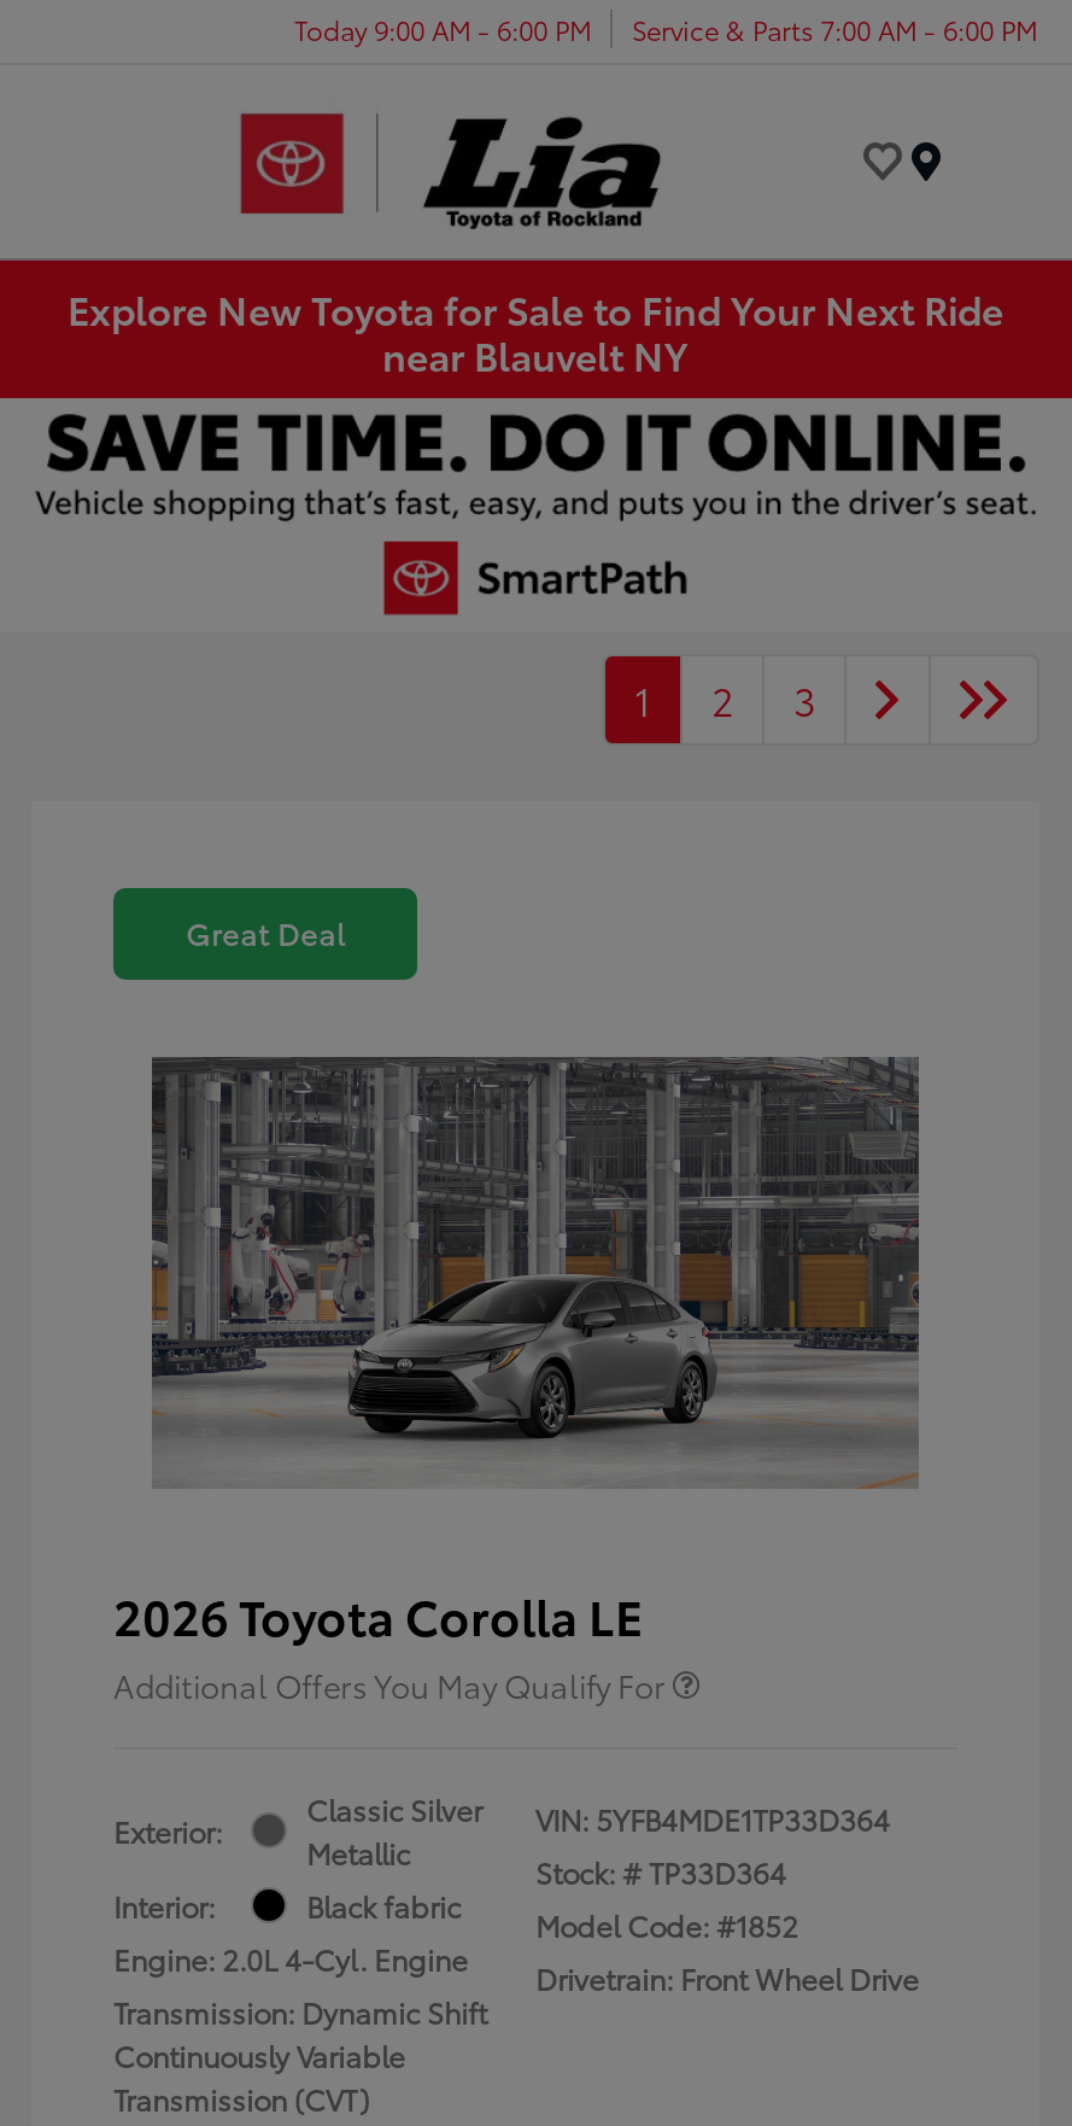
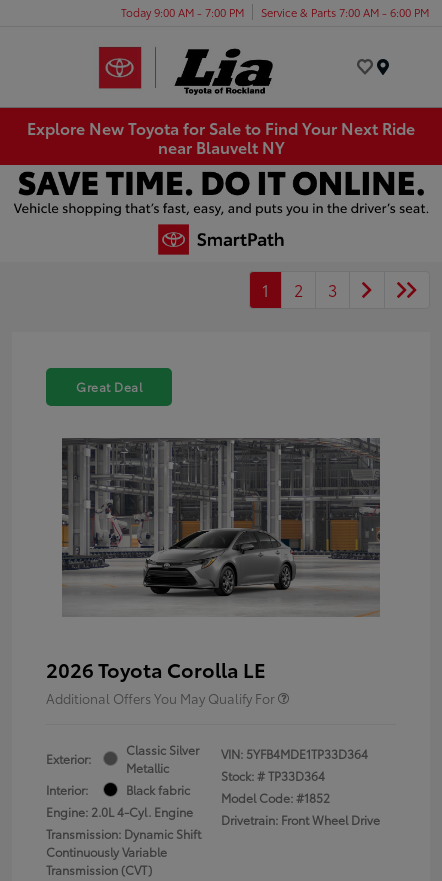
- Today 9:00 AM - 6:00 PM Service & Parts 7:00 AM - 6:00 PM
+ Today 9:00 AM - 7:00 PM Service & Parts 7:00 AM - 6:00 PM
